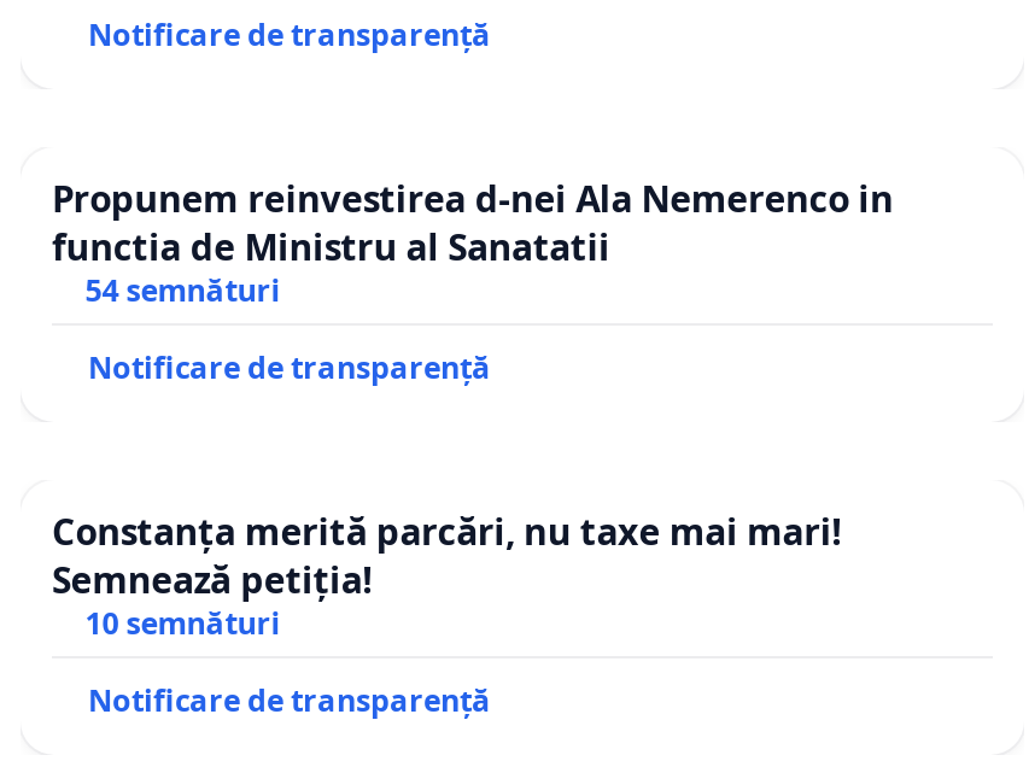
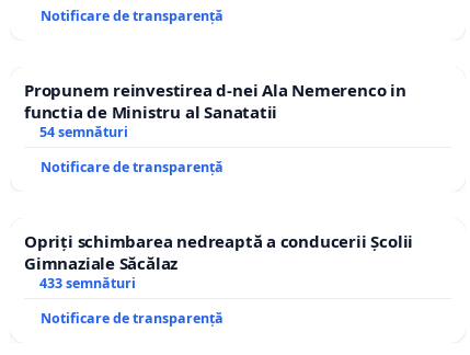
- Constanța merită parcări, nu taxe mai mari!
- Semnează petiția!
- 10 semnături
+ Opriți schimbarea nedreaptă a conducerii Școlii
+ Gimnaziale Săcălaz
+ 433 semnături
